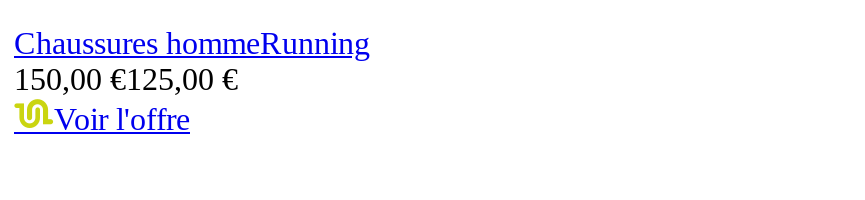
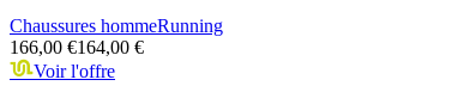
- 150,00 €125,00 €
+ 166,00 €164,00 €
